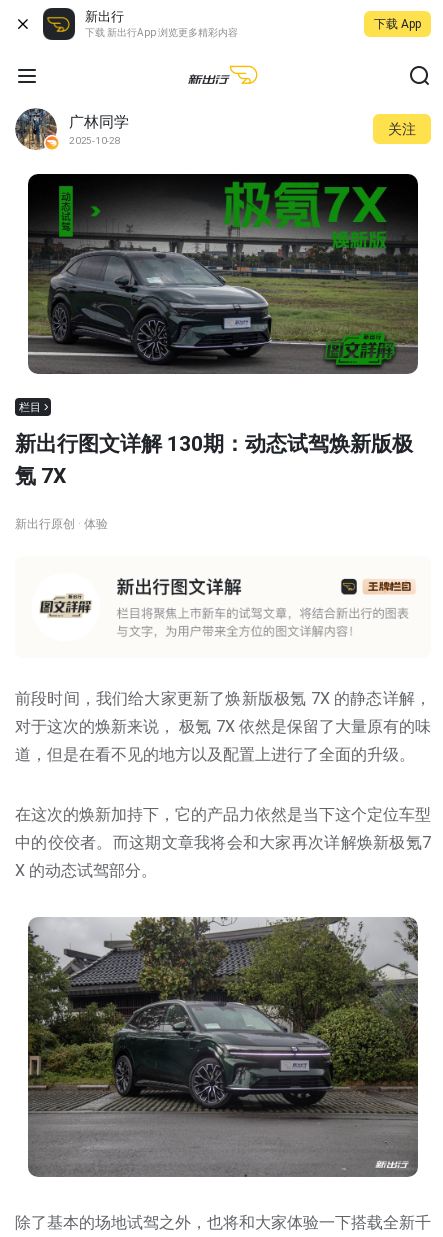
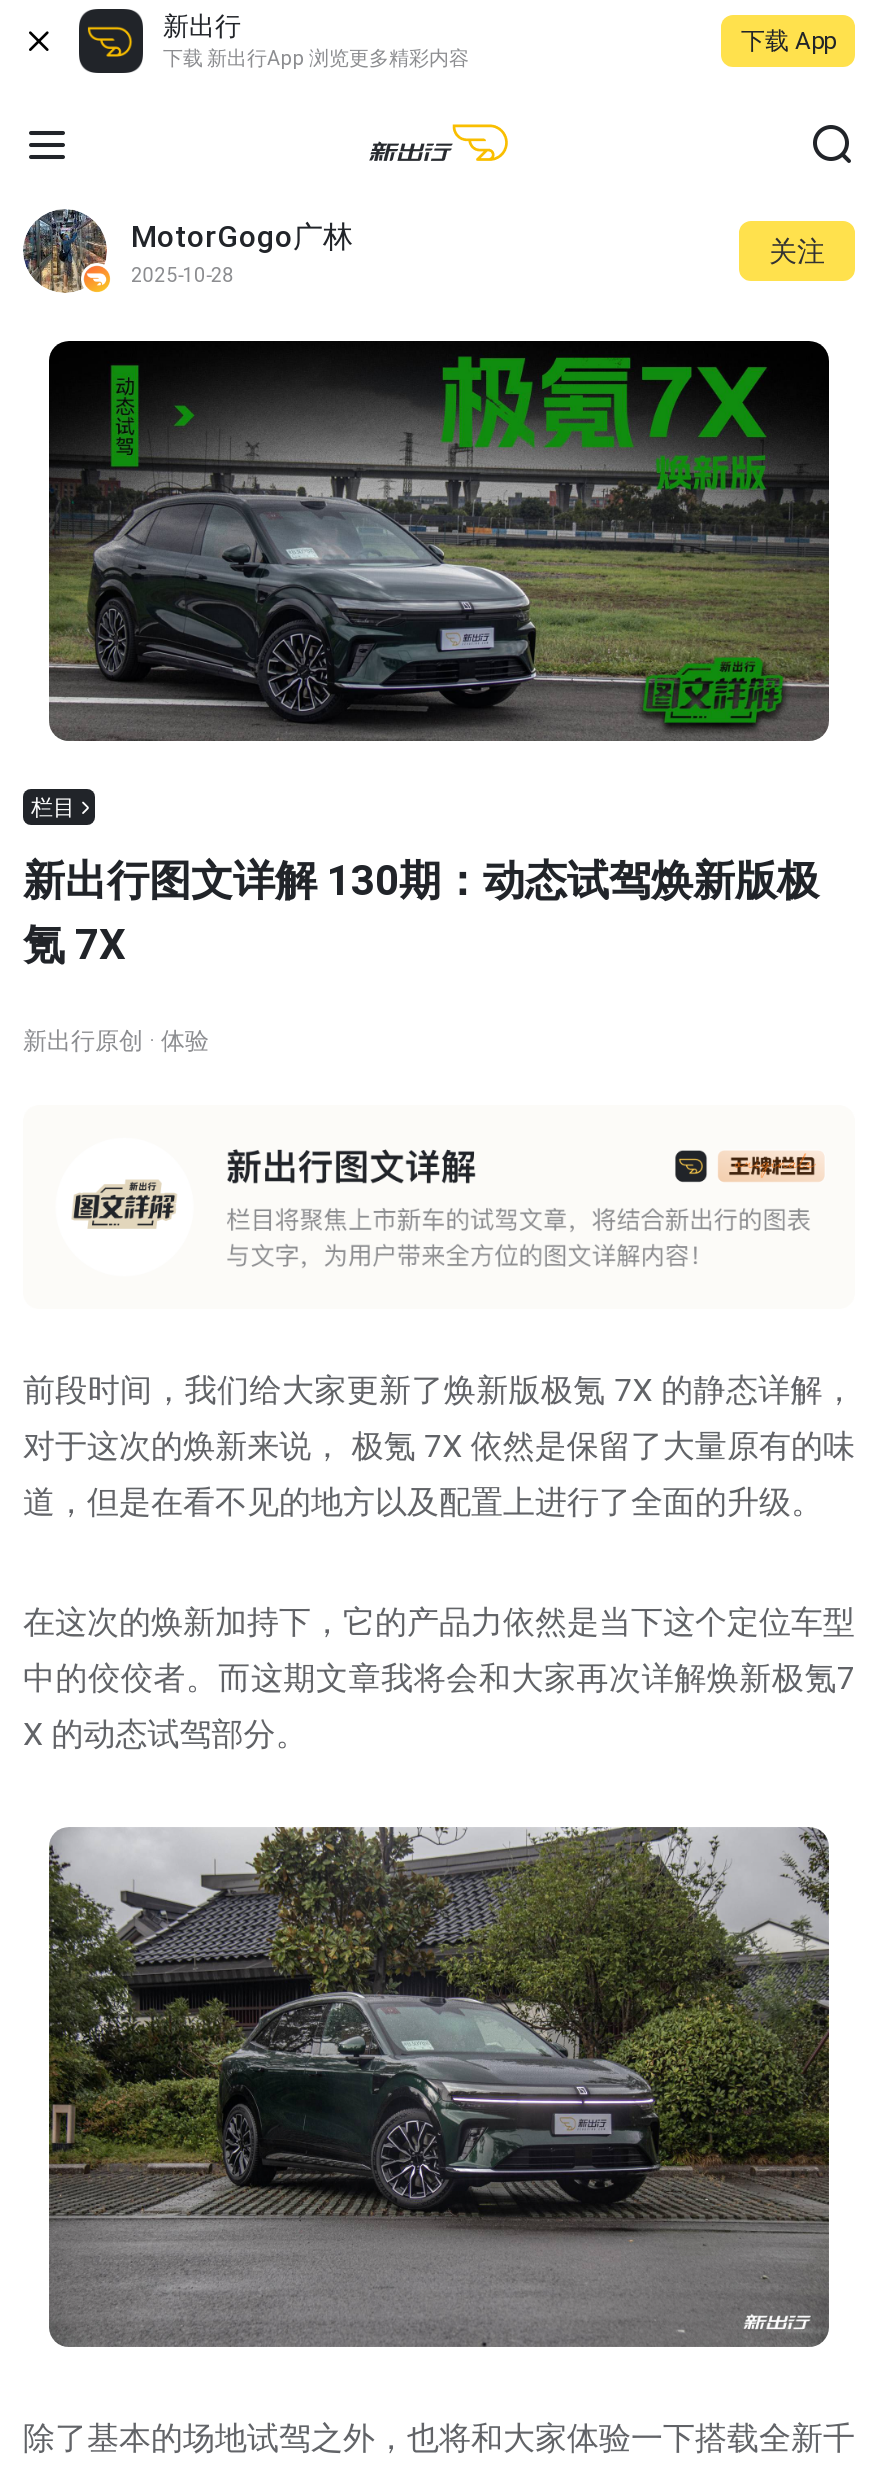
- 广林同学
+ MotorGogo广林
